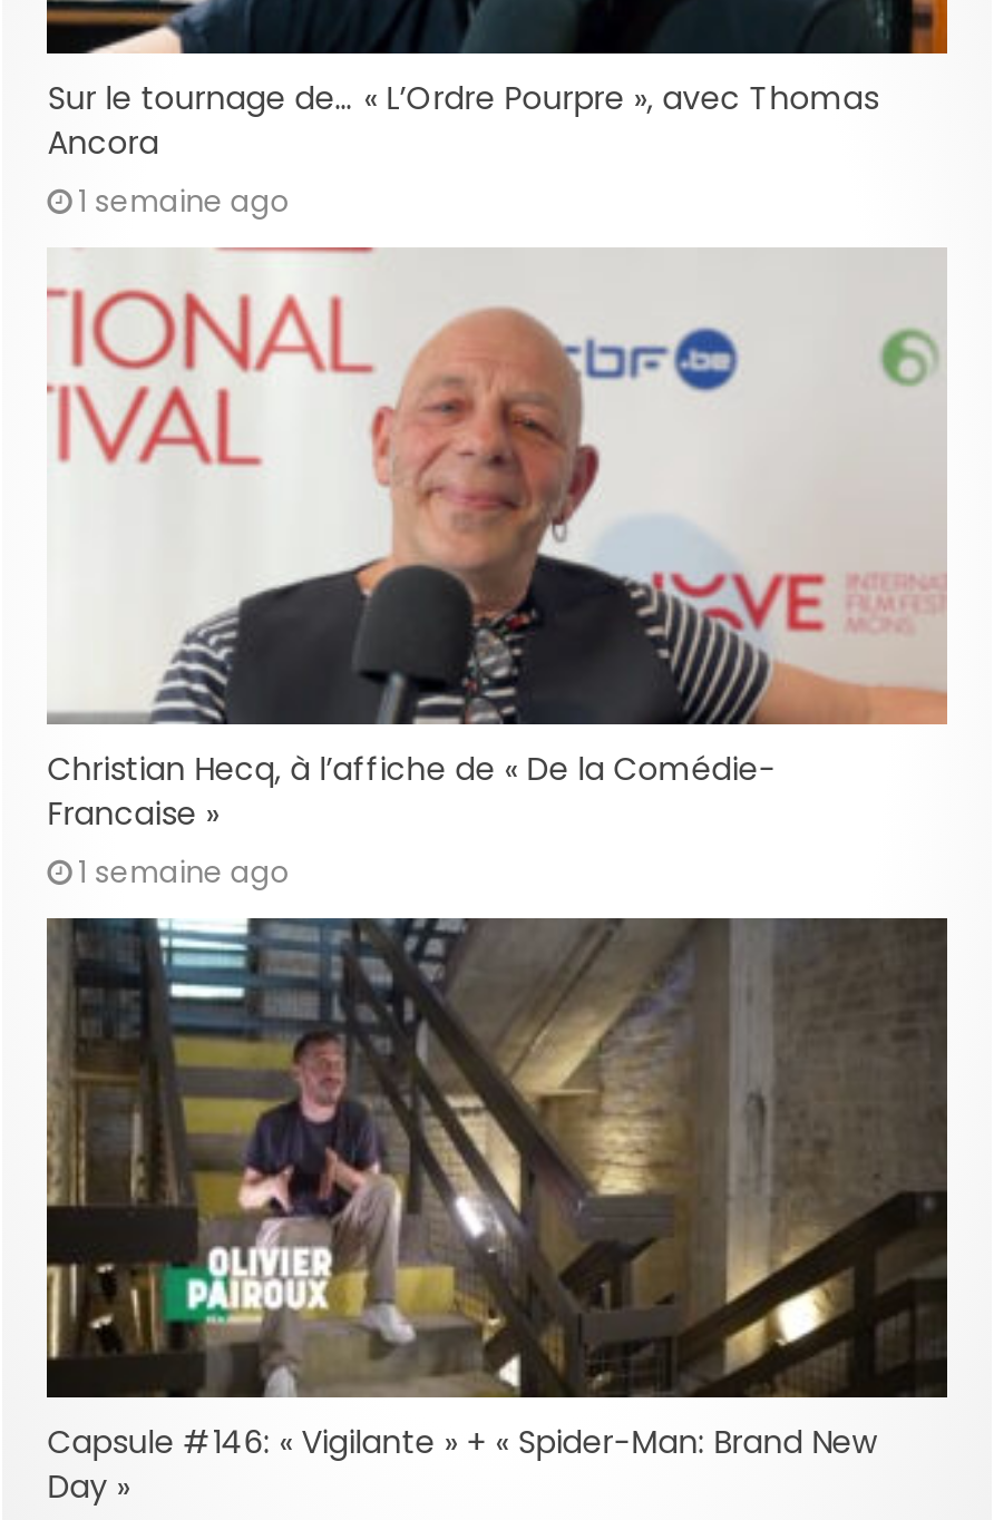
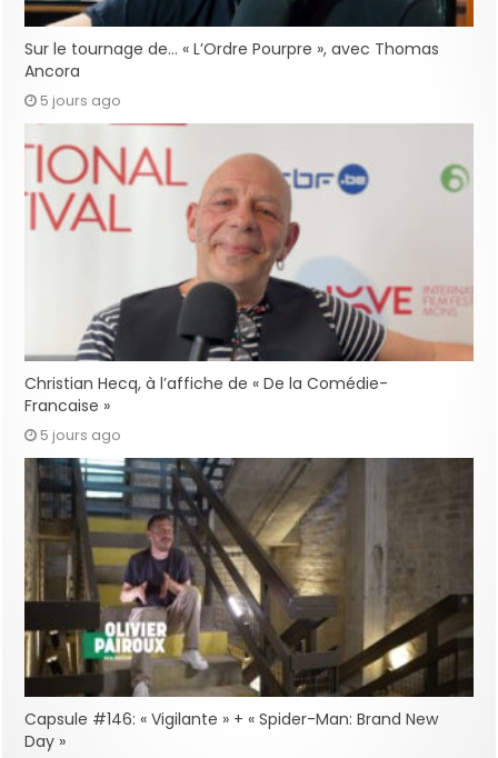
- 1 semaine ago
+ 5 jours ago

- 1 semaine ago
+ 5 jours ago
